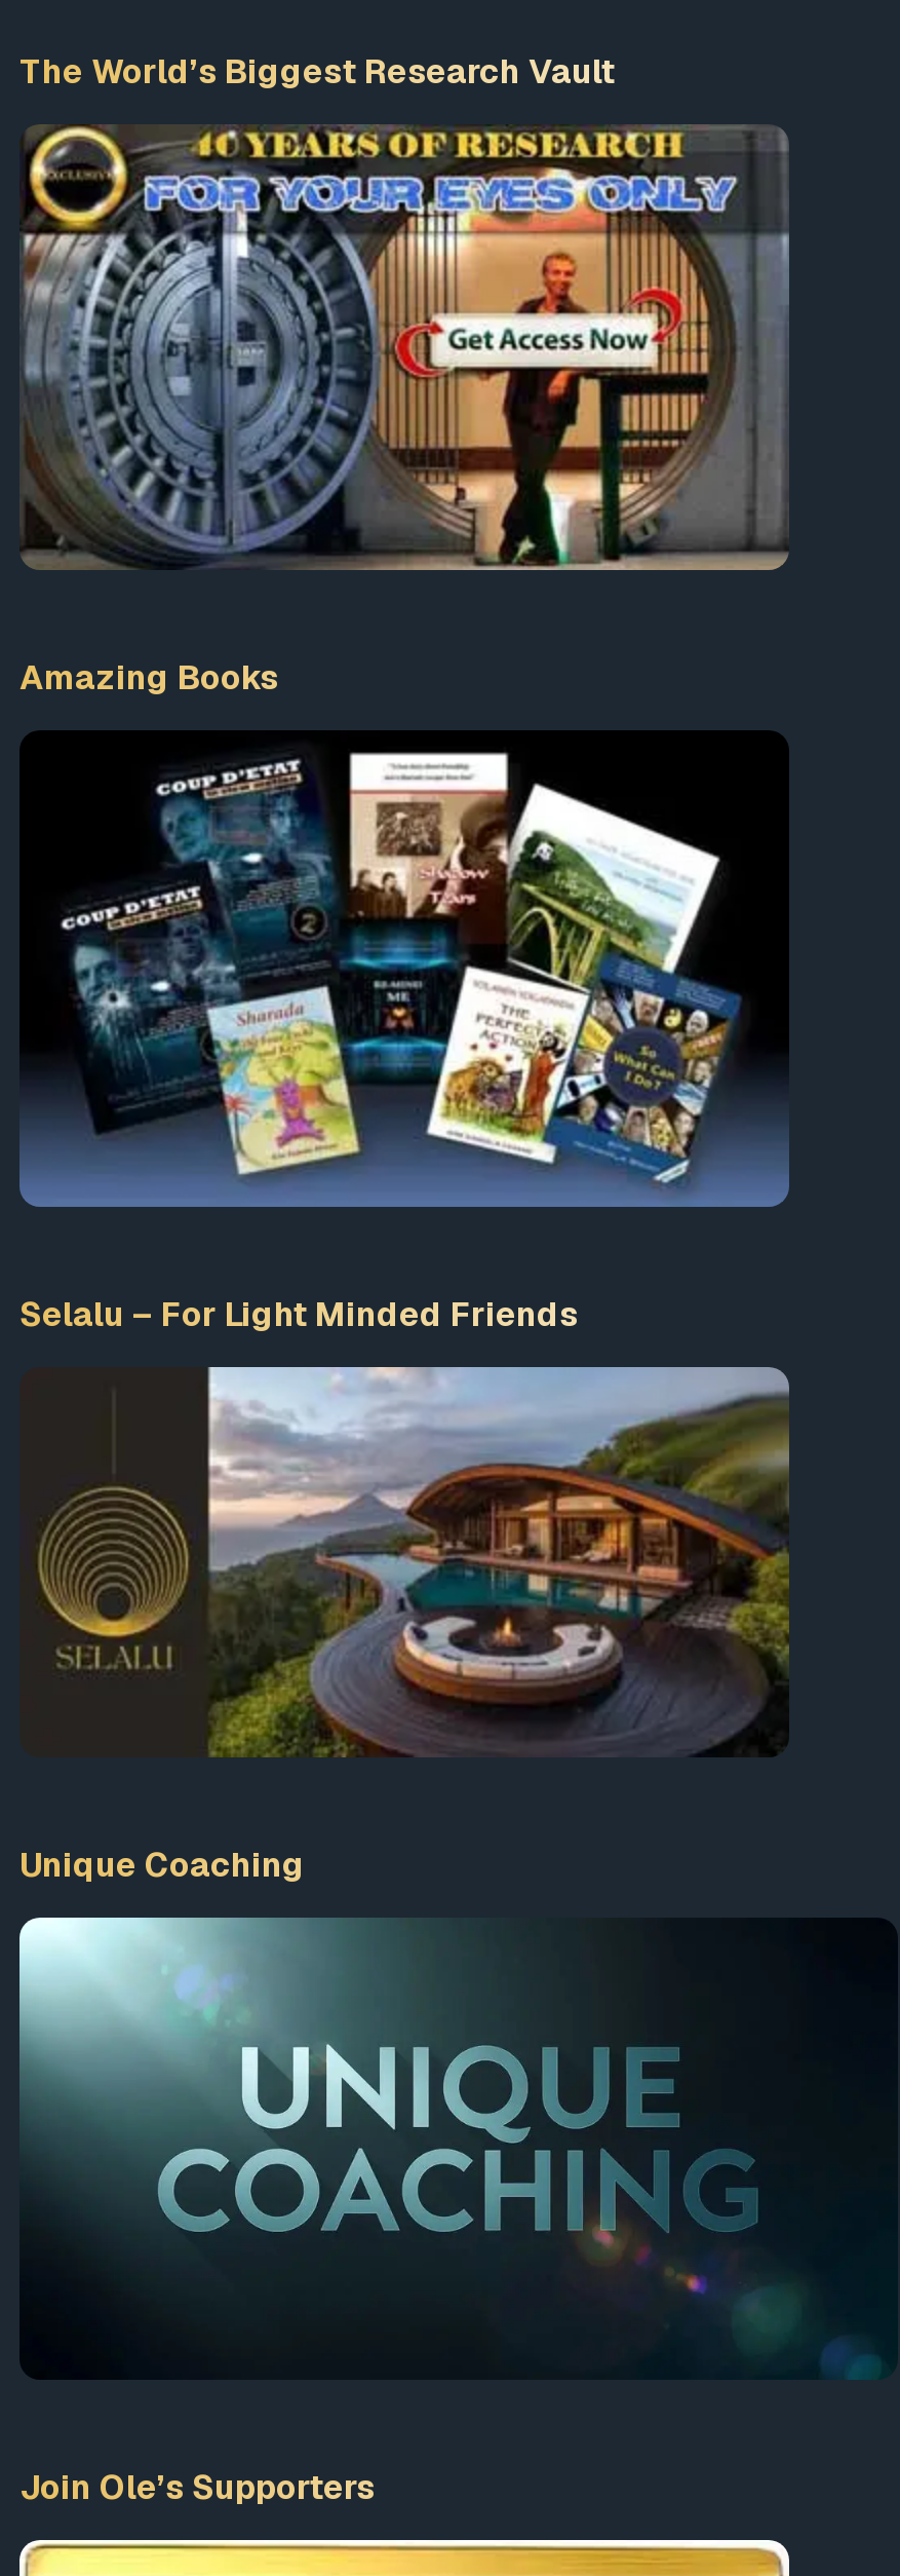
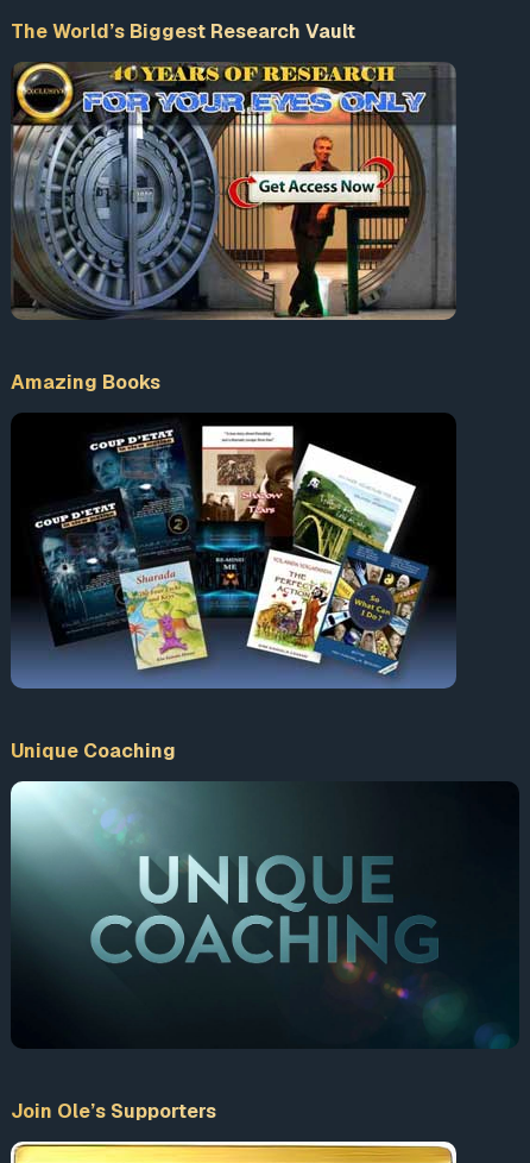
- Selalu – For Light Minded Friends

- [image]
